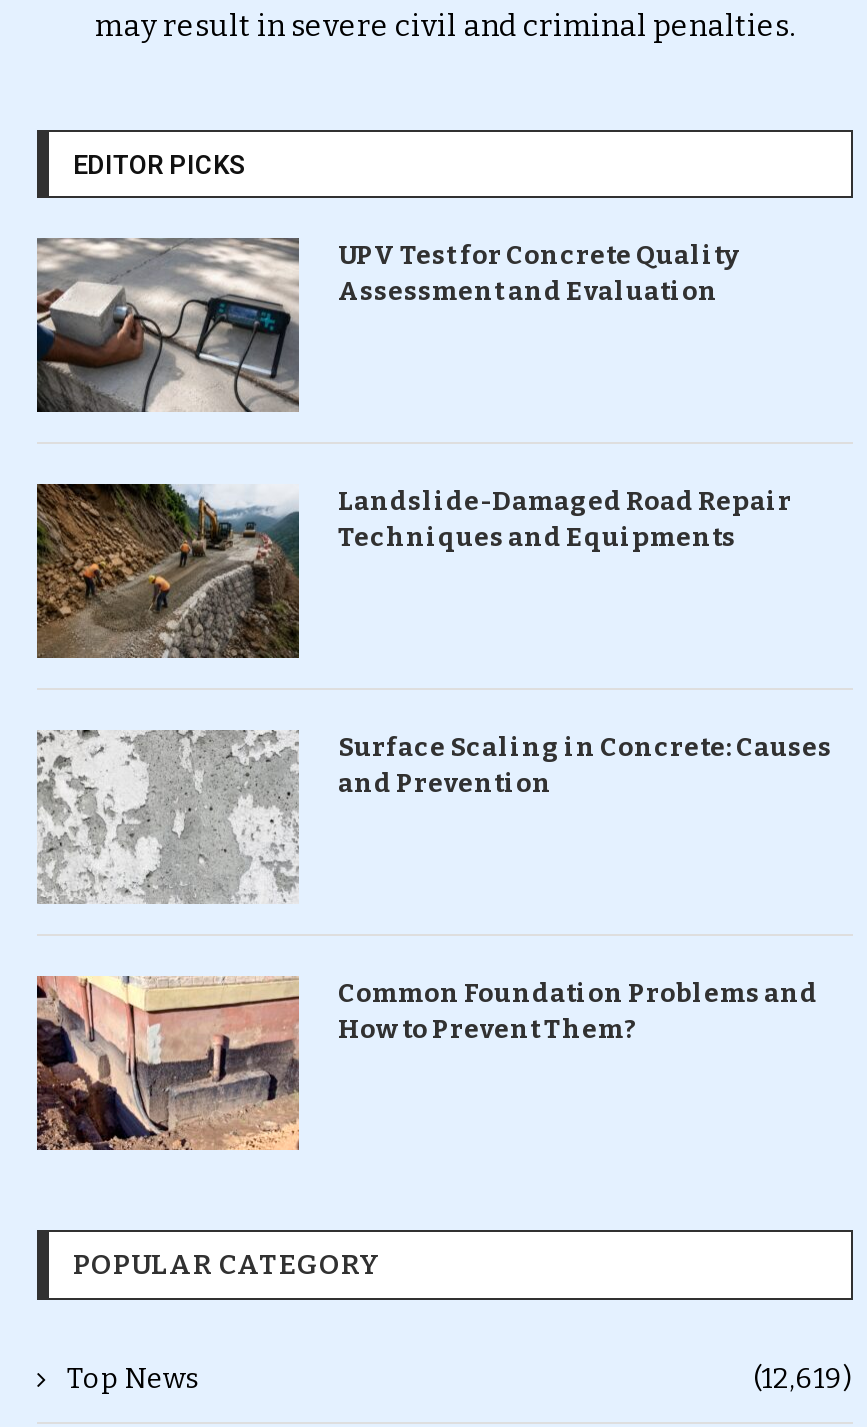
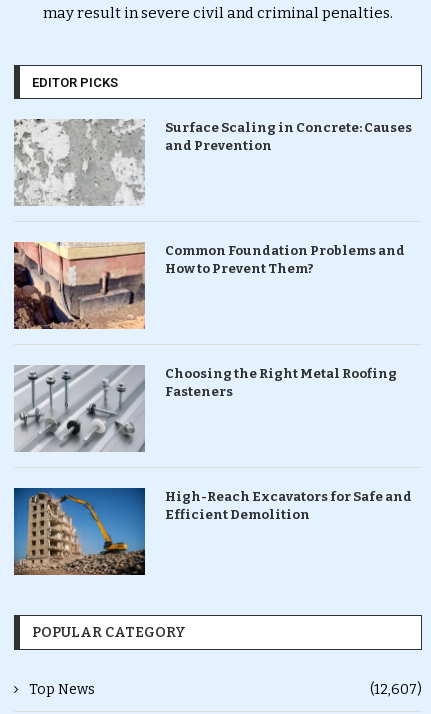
- [image]
- UPV Test for Concrete Quality
- Assessment and Evaluation

- [image]
- Landslide-Damaged Road Repair
- Techniques and Equipments

moved up: [image] | Surface Scaling in Concrete: Causes | and Prevention | Common Foundation Problems and | How to Prevent Them?

moved up: [image]

+ [image]
+ High-Reach Excavators for Safe and
+ Efficient Demolition

+ [image]
+ Choosing the Right Metal Roofing
+ Fasteners

- (12,619)
+ (12,607)
